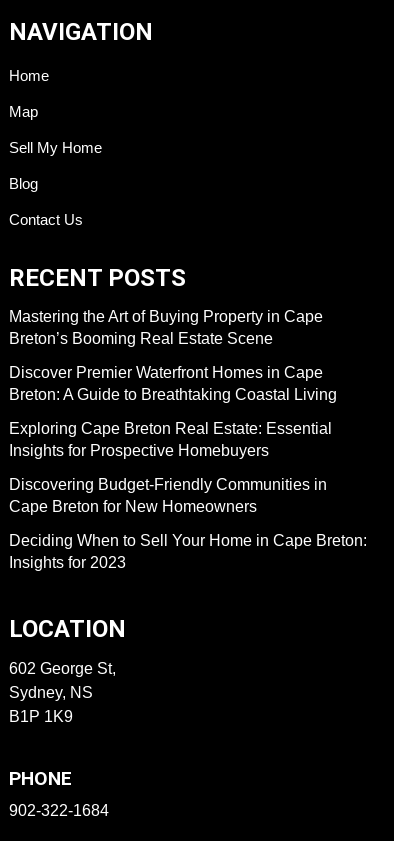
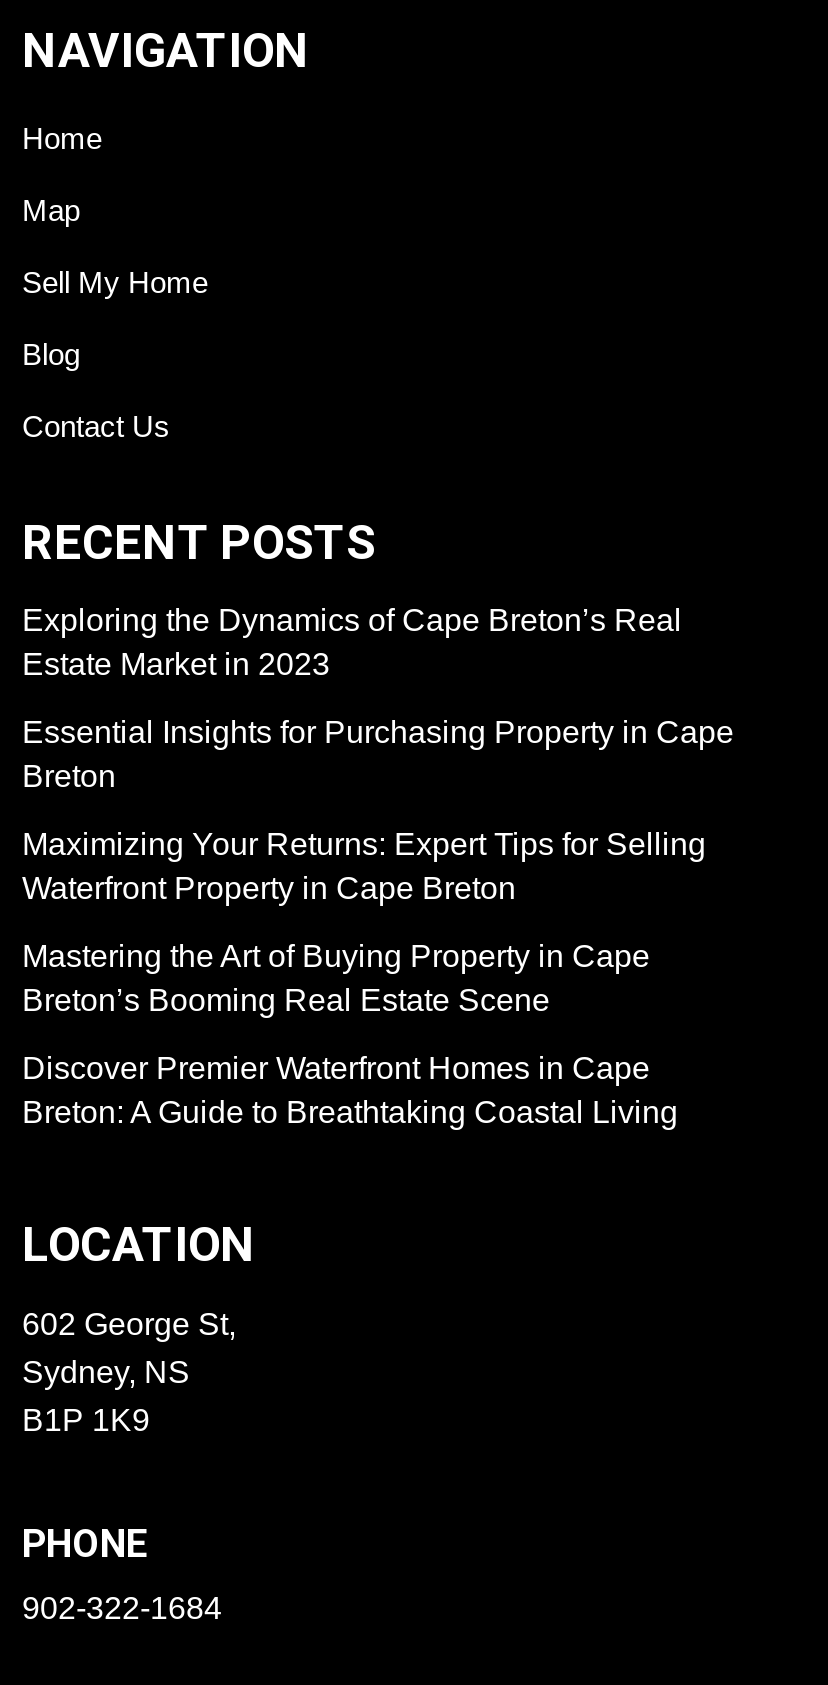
+ Exploring the Dynamics of Cape Breton’s Real
+ Estate Market in 2023
+ Essential Insights for Purchasing Property in Cape
+ Breton
+ Maximizing Your Returns: Expert Tips for Selling
+ Waterfront Property in Cape Breton

moved down: Mastering the Art of Buying Property in Cape | Breton’s Booming Real Estate Scene | Discover Premier Waterfront Homes in Cape | Breton: A Guide to Breathtaking Coastal Living

- Exploring Cape Breton Real Estate: Essential
- Insights for Prospective Homebuyers
- Discovering Budget-Friendly Communities in
- Cape Breton for New Homeowners
- Deciding When to Sell Your Home in Cape Breton:
- Insights for 2023
